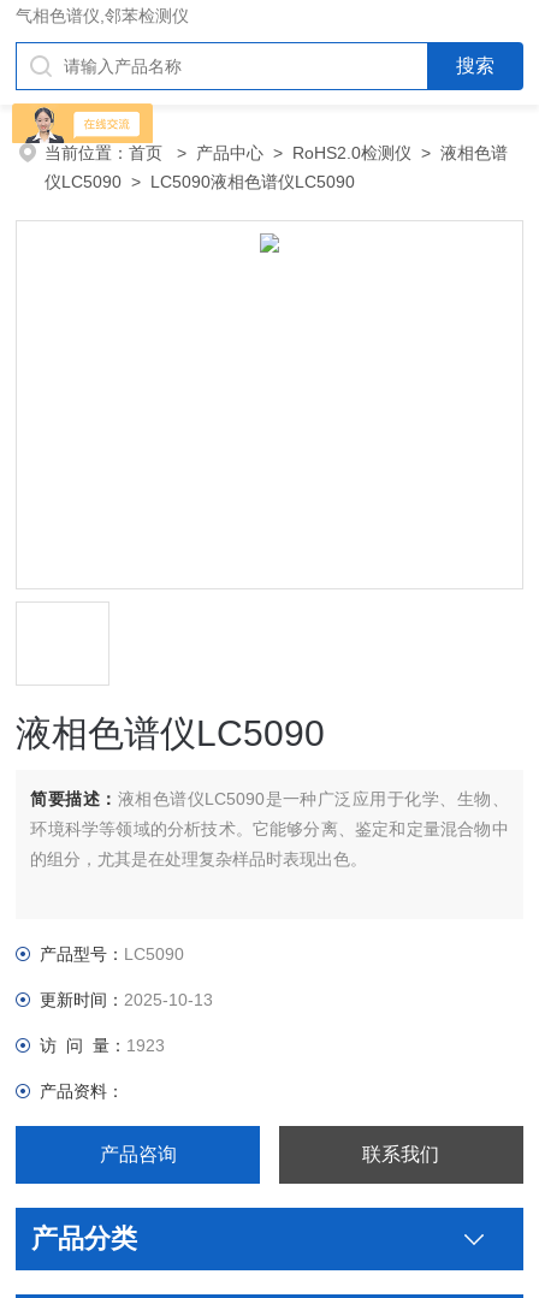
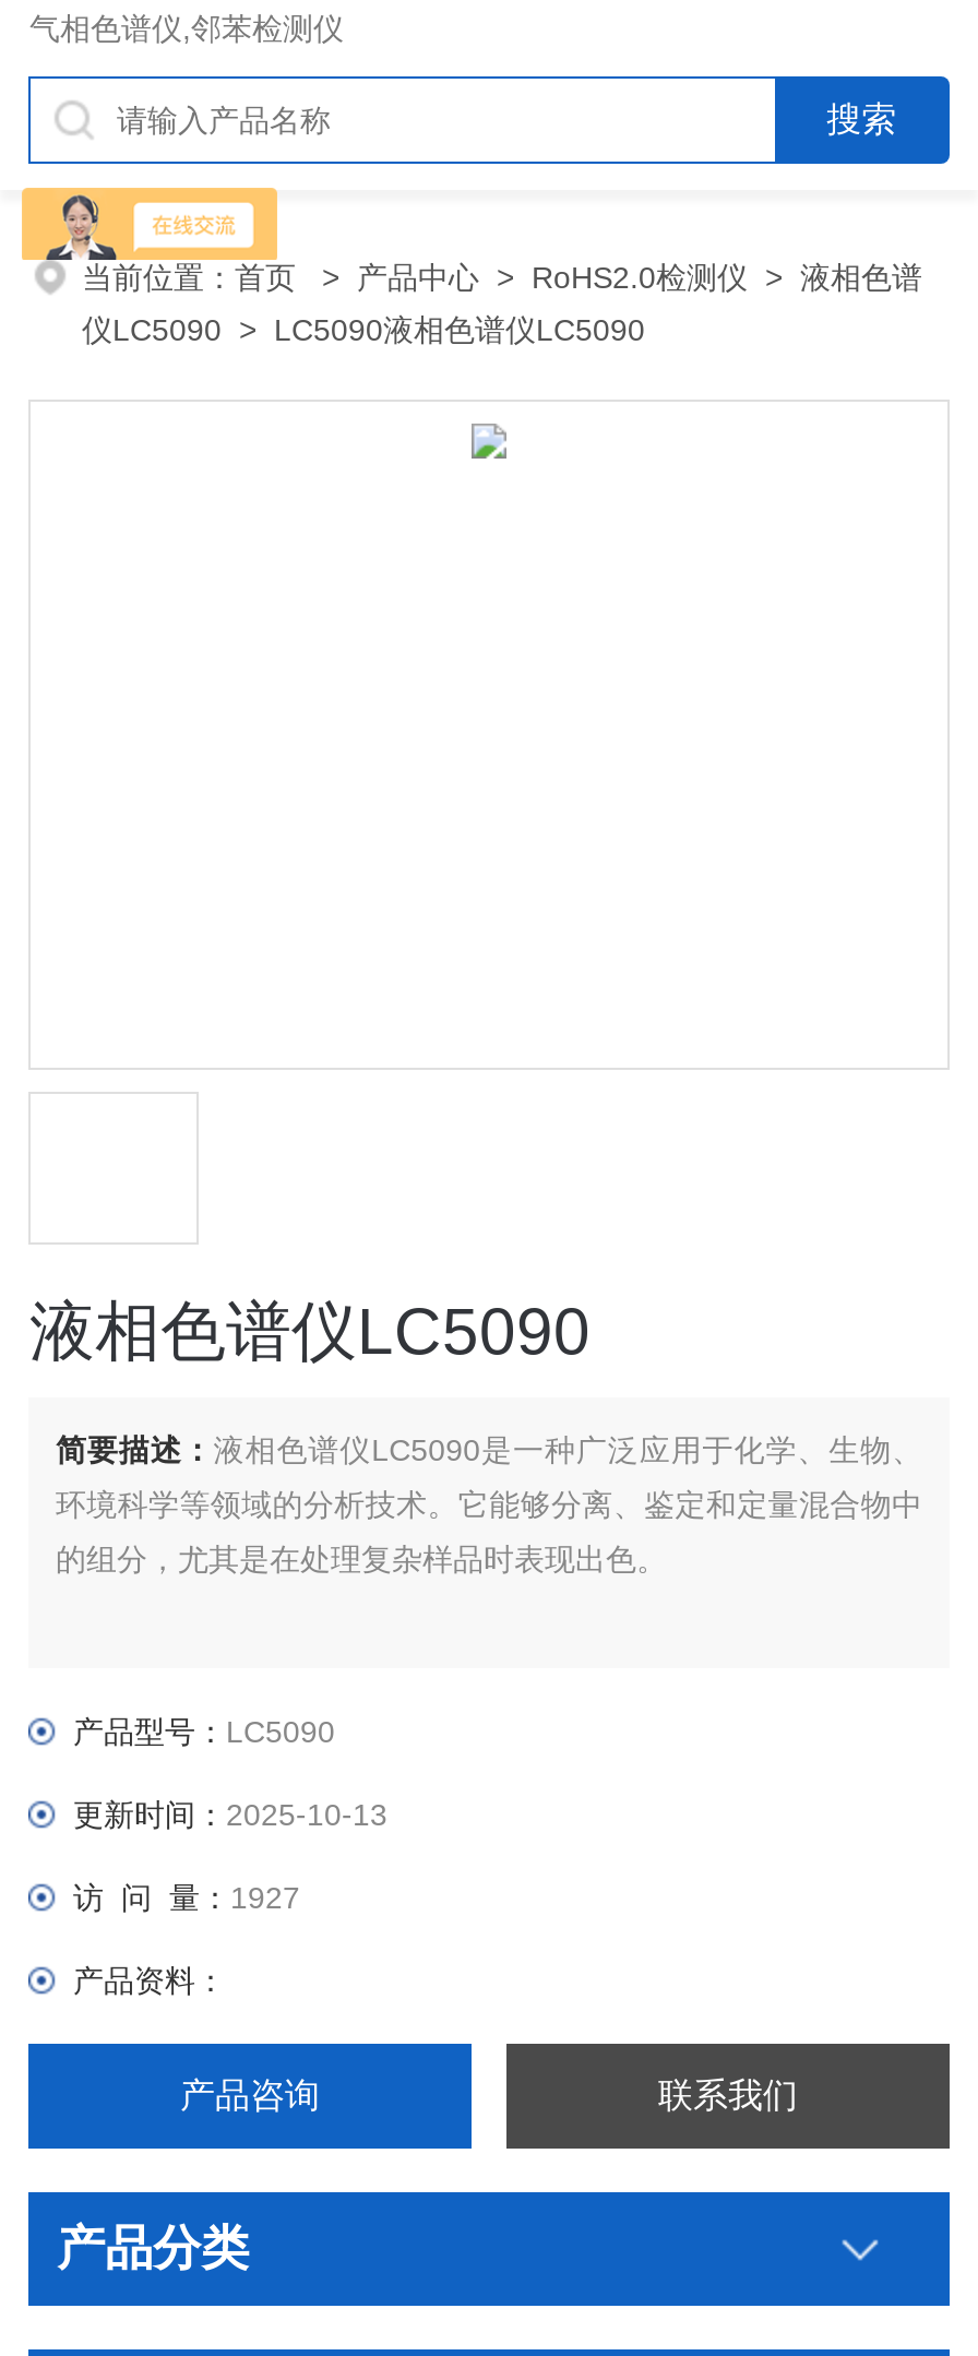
- 访 问 量：1923
+ 访 问 量：1927
